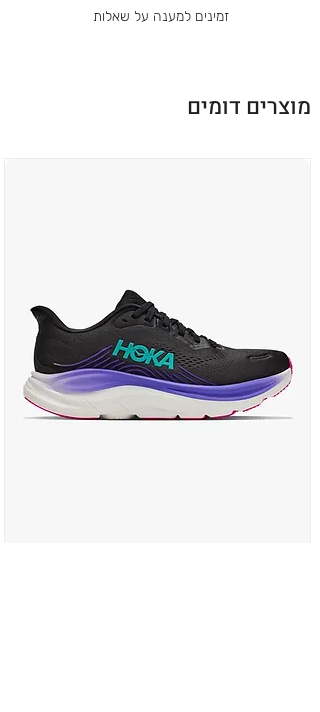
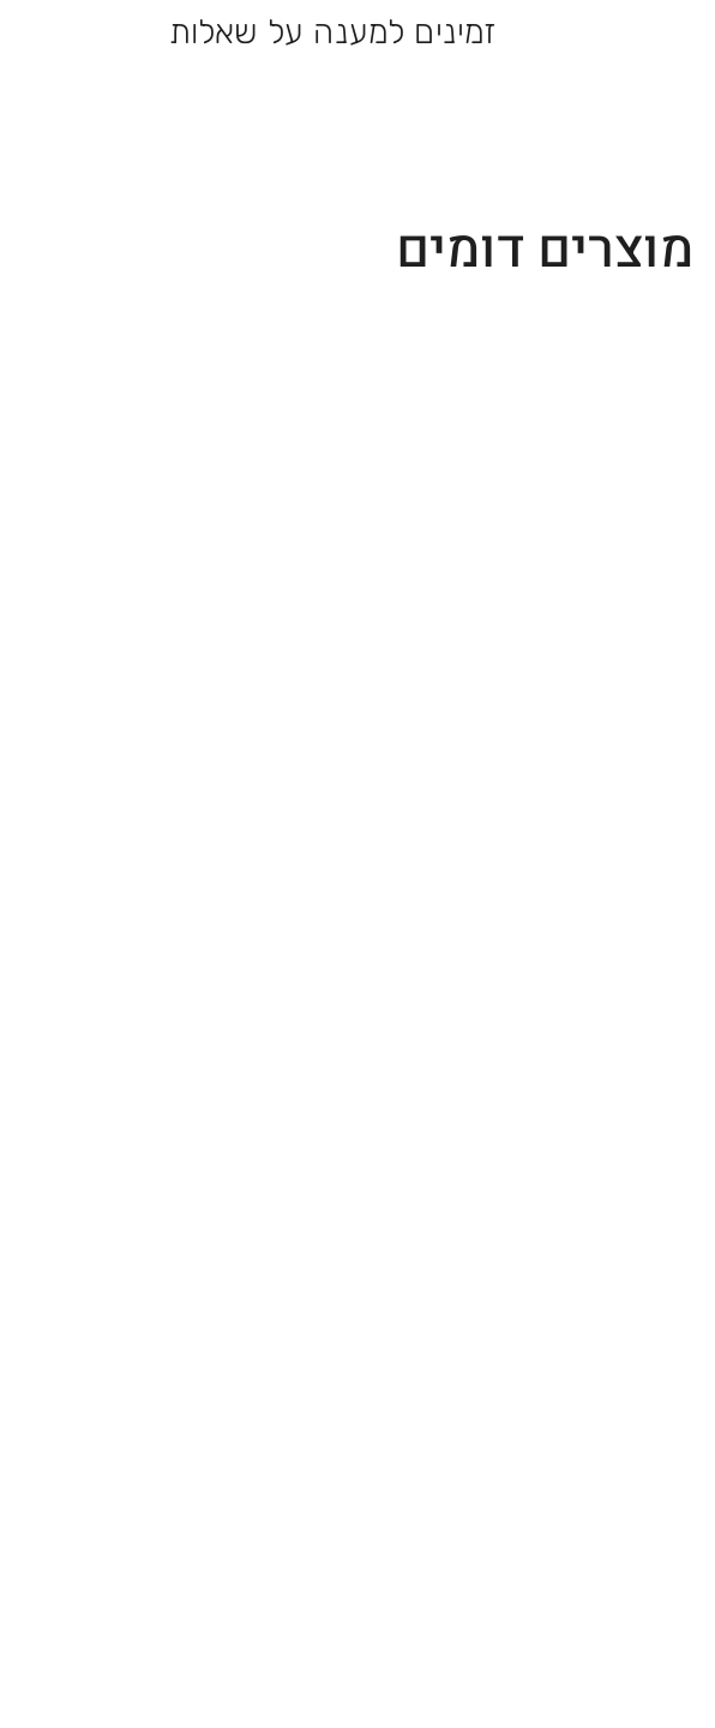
- [image]
